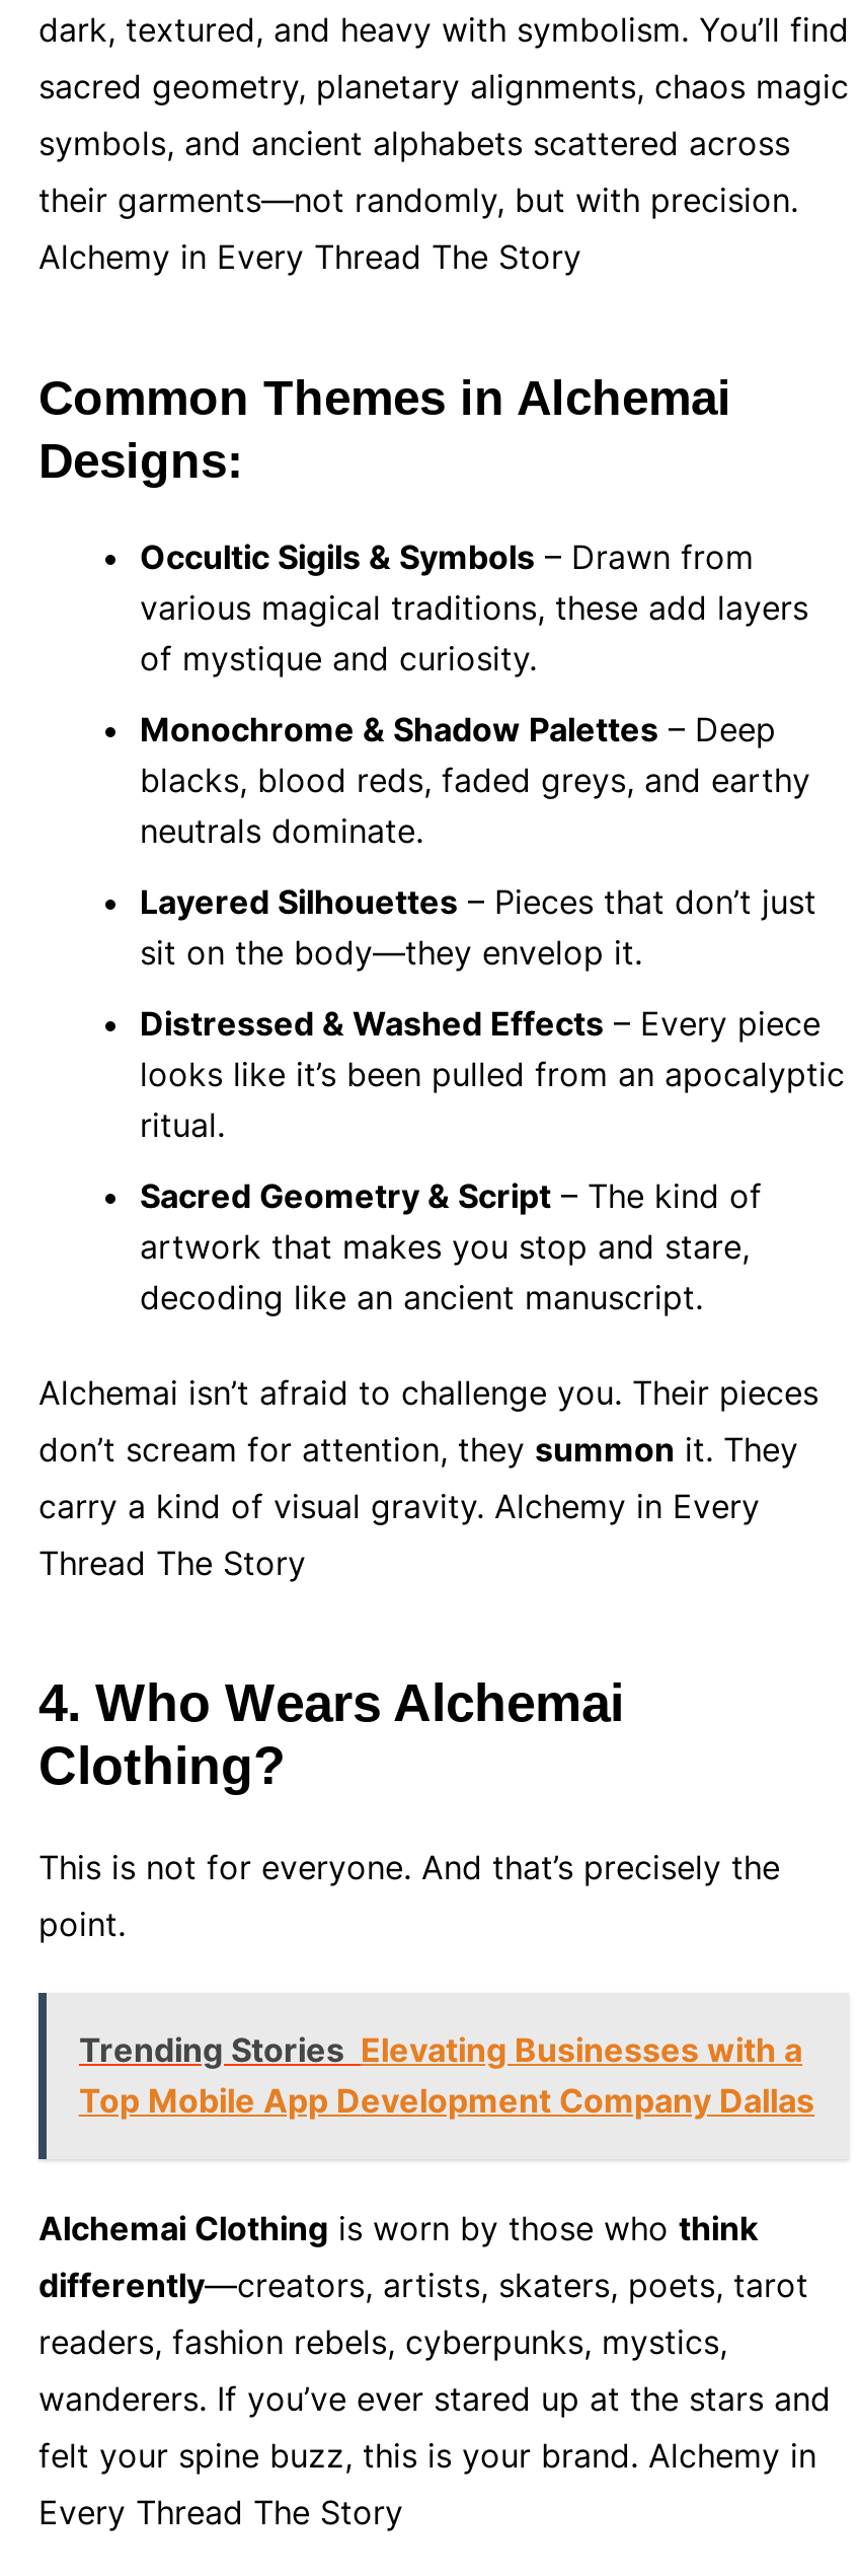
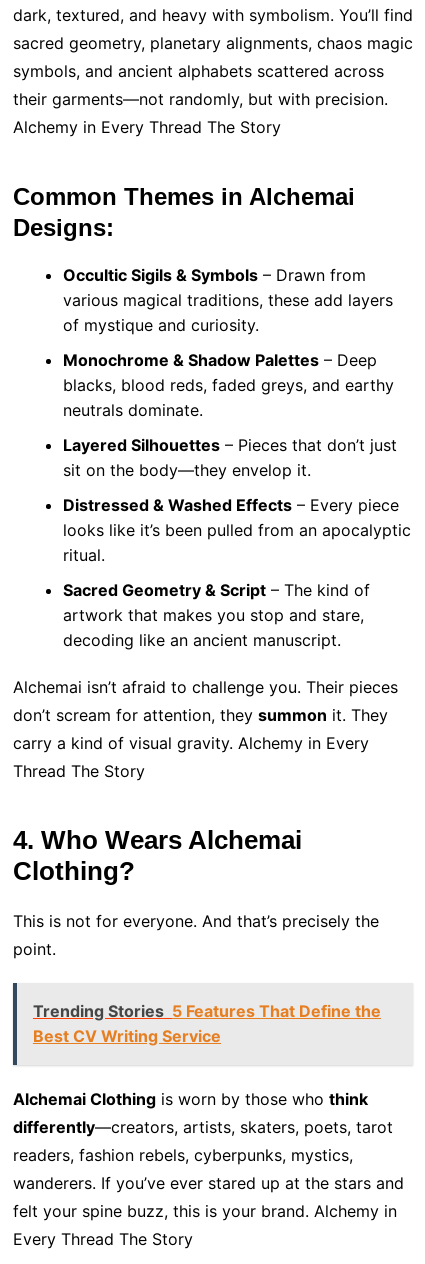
- Trending Stories Elevating Businesses with a
- Top Mobile App Development Company Dallas
+ Trending Stories 5 Features That Define the
+ Best CV Writing Service
